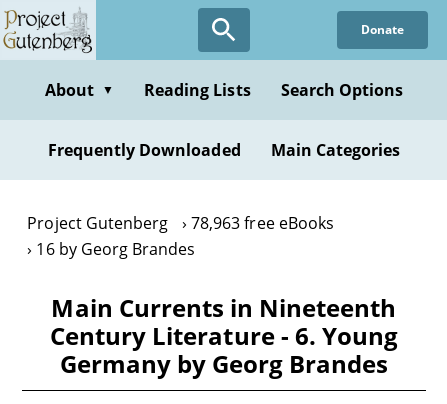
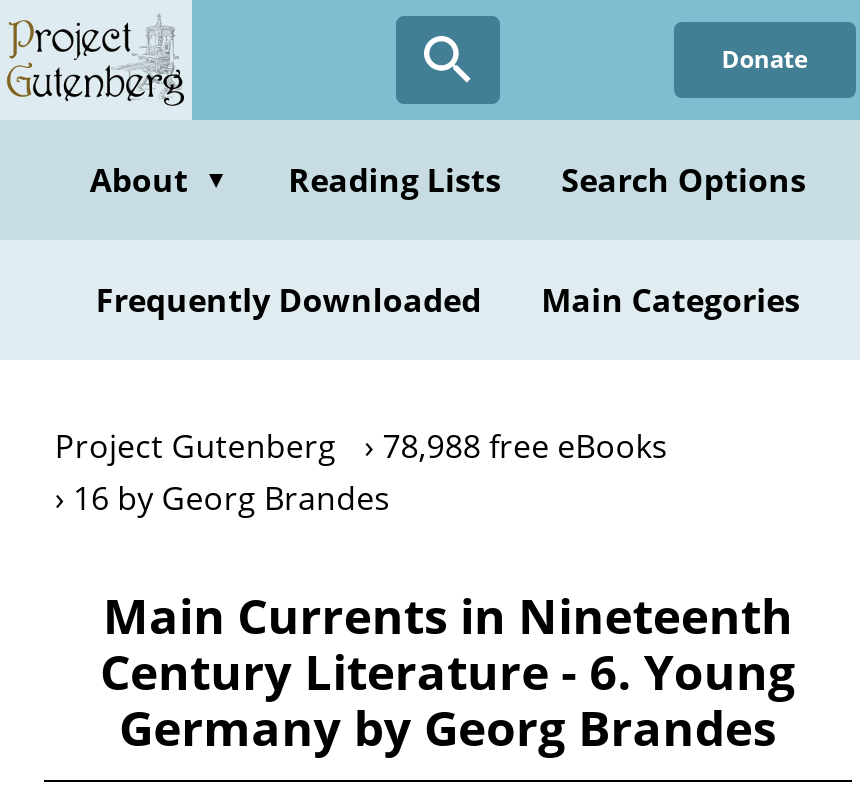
- Project Gutenberg 78,963 free eBooks
+ Project Gutenberg 78,988 free eBooks
